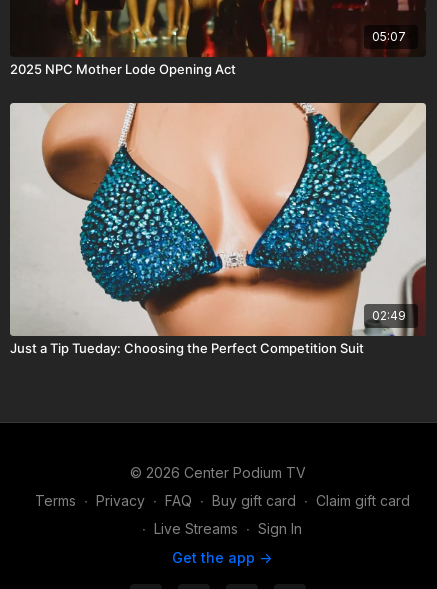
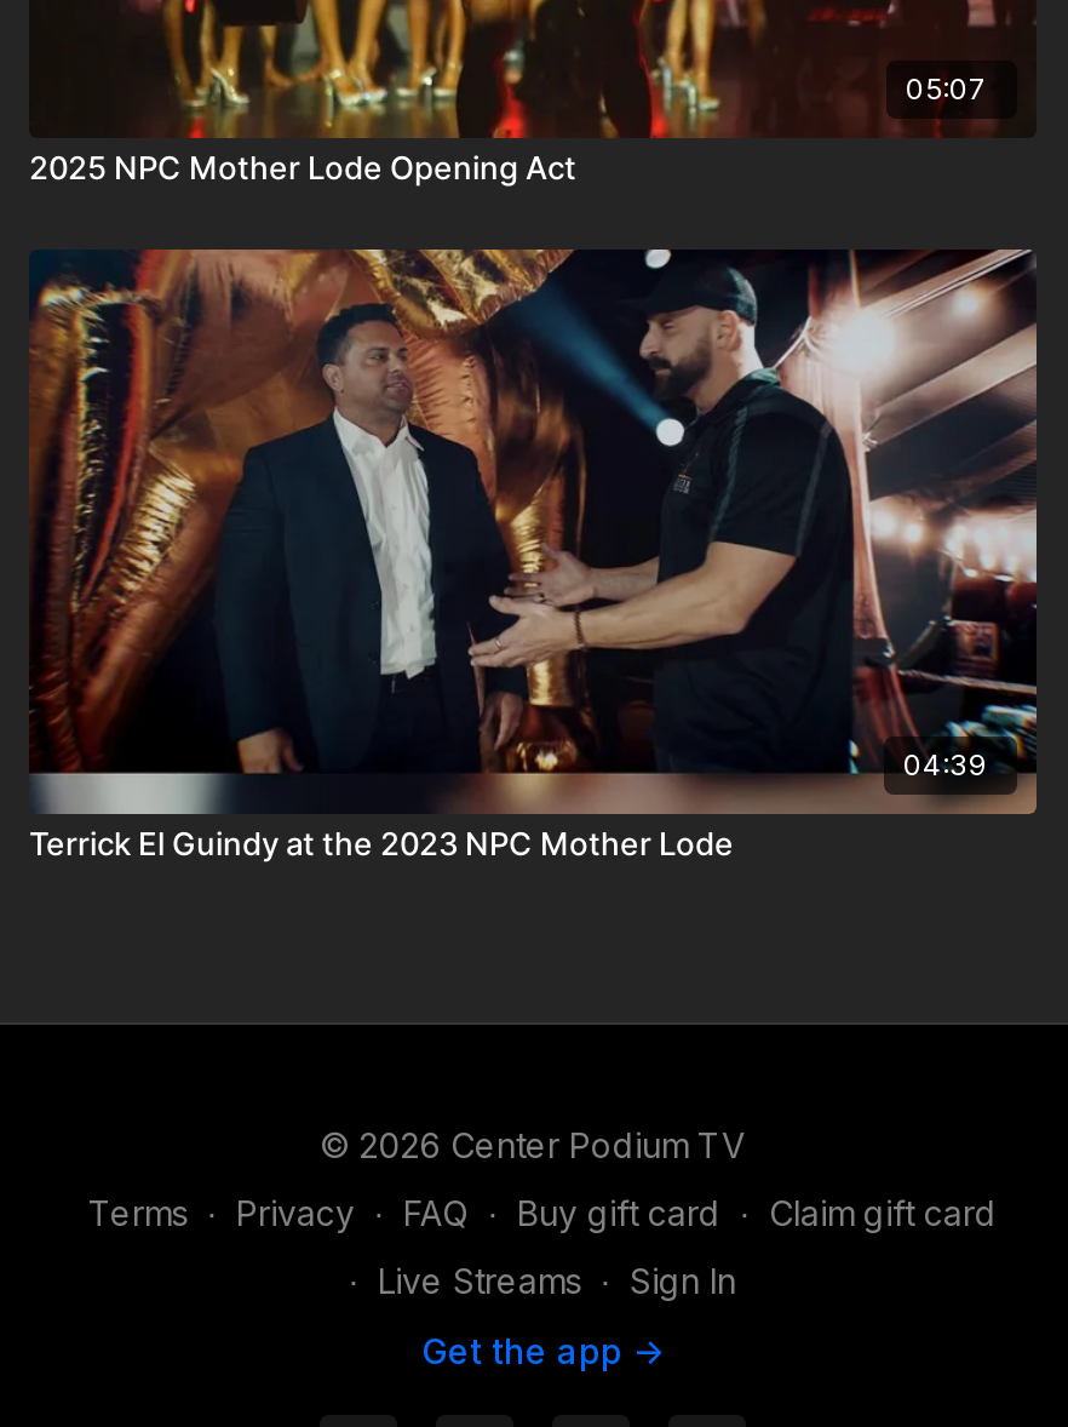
- [image]
- 02:49
+ [image]
+ 04:39

- Just a Tip Tueday: Choosing the Perfect Competition Suit
+ Terrick El Guindy at the 2023 NPC Mother Lode
